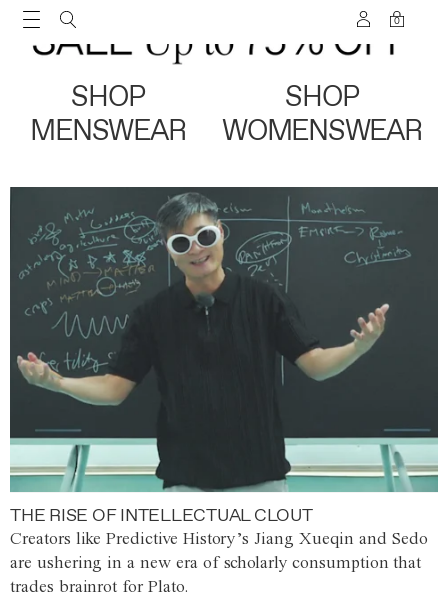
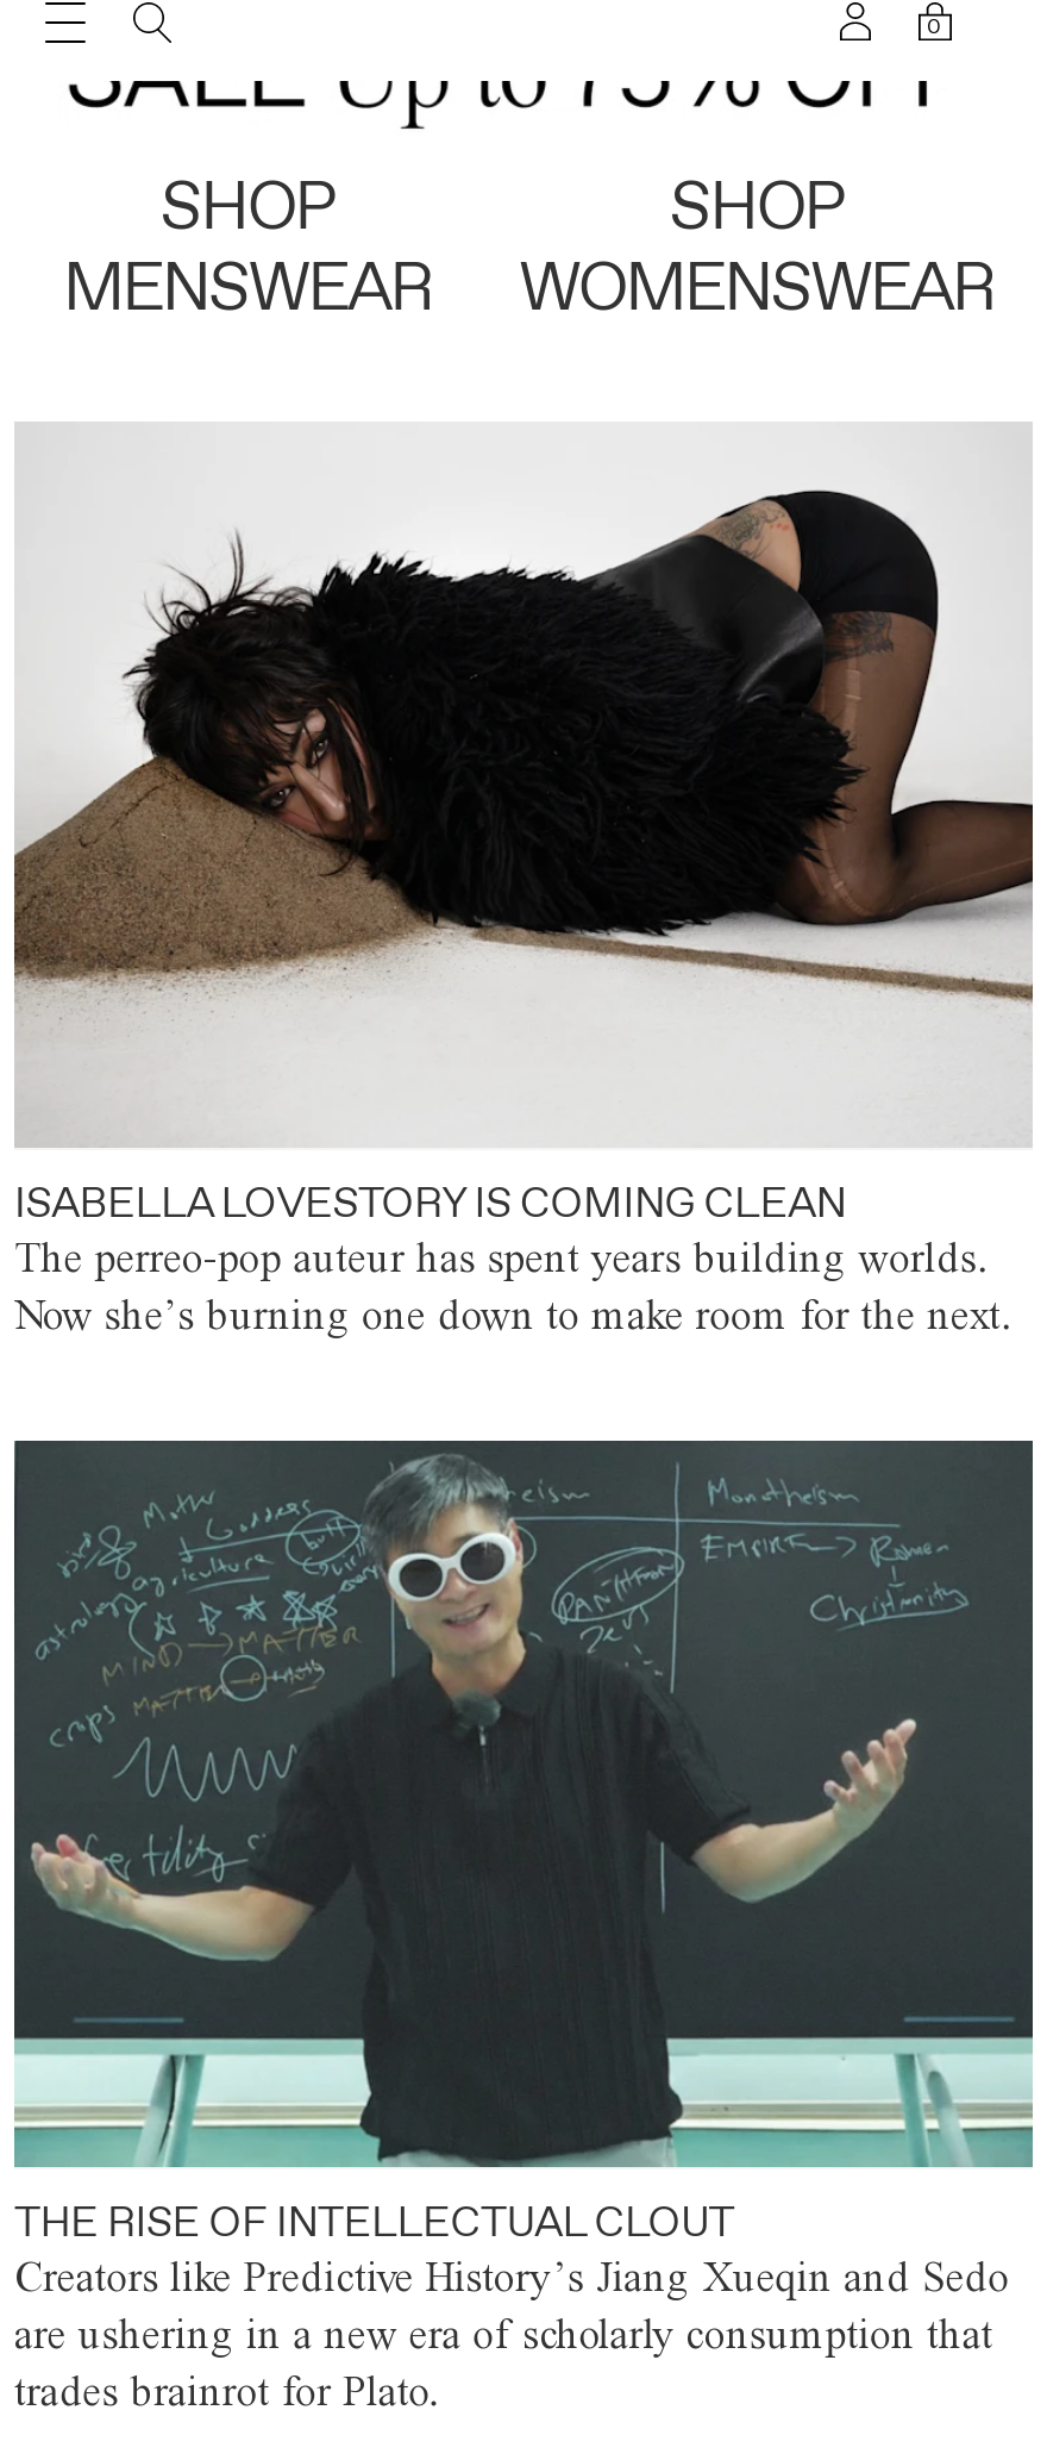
+ [image]
+ ISABELLA LOVESTORY IS COMING CLEAN
+ The perreo-pop auteur has spent years building worlds.
+ Now she’s burning one down to make room for the next.
